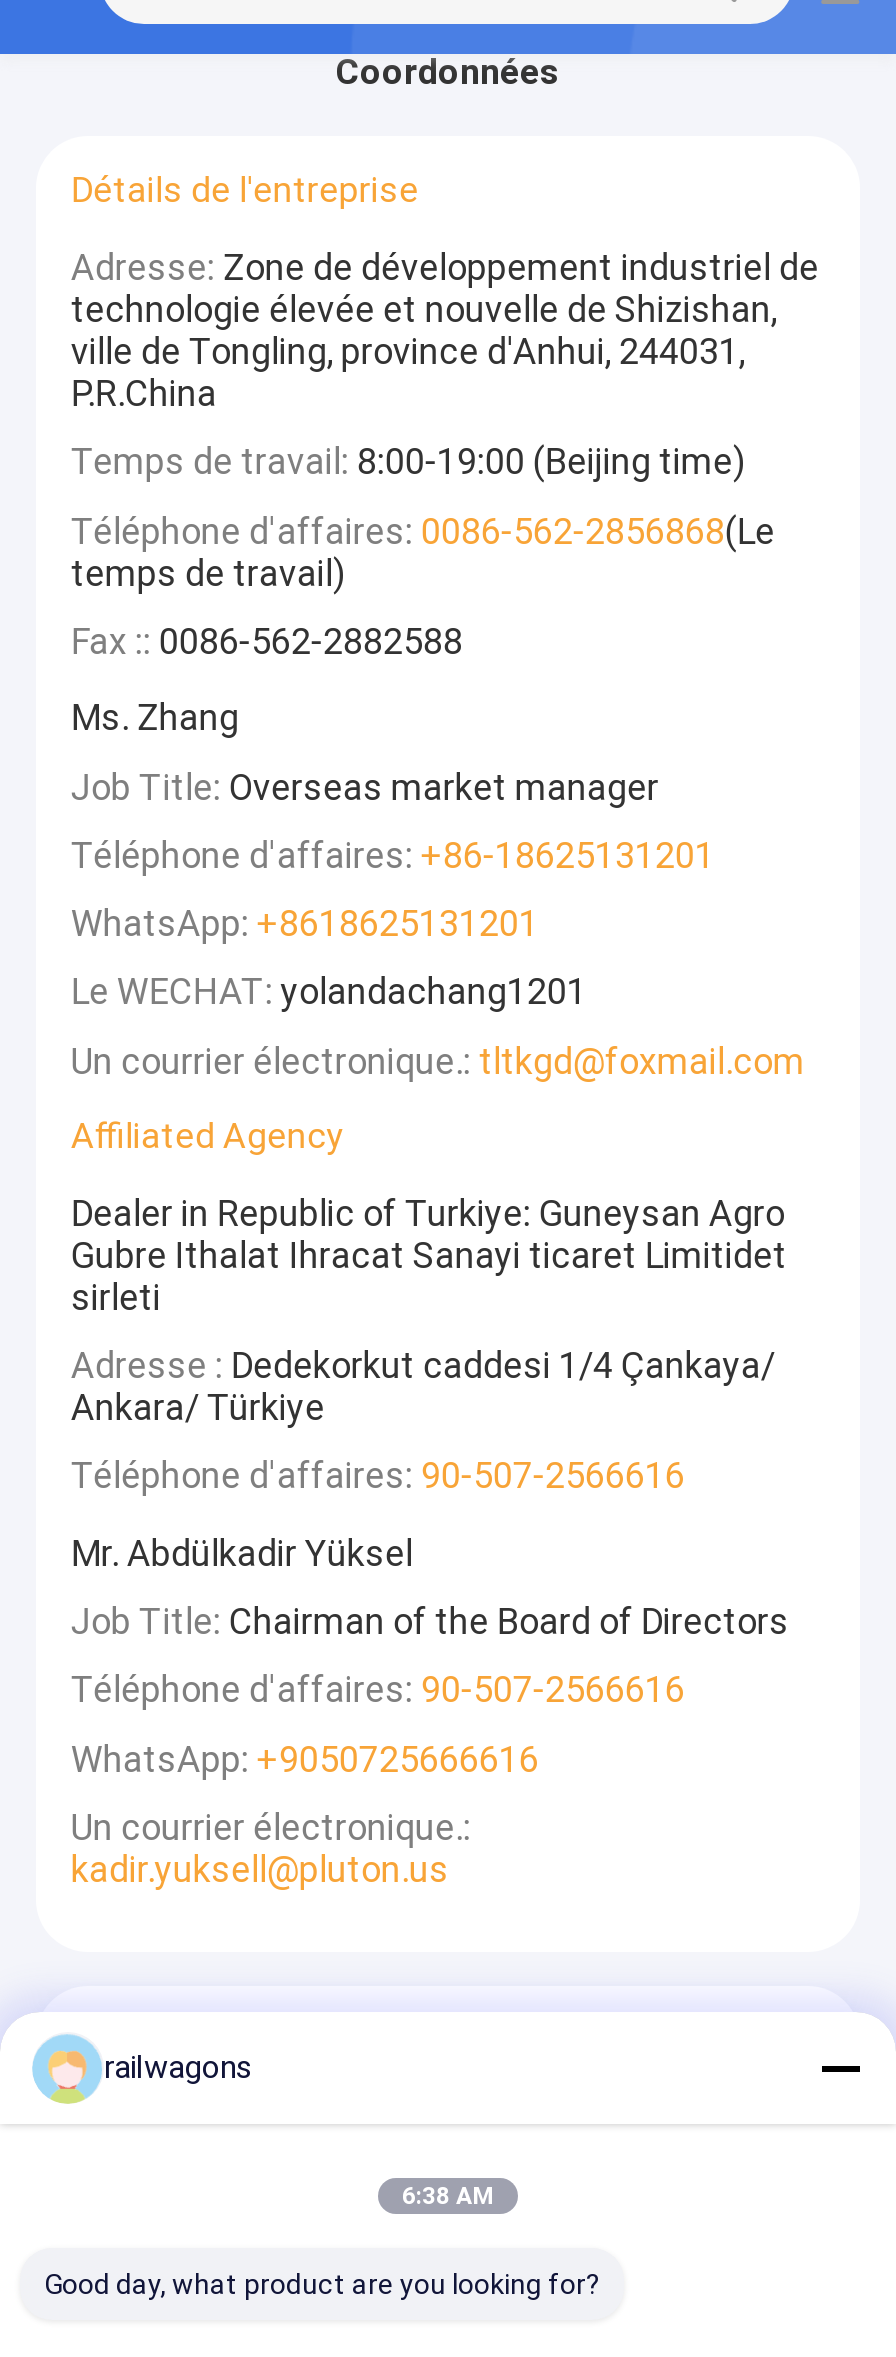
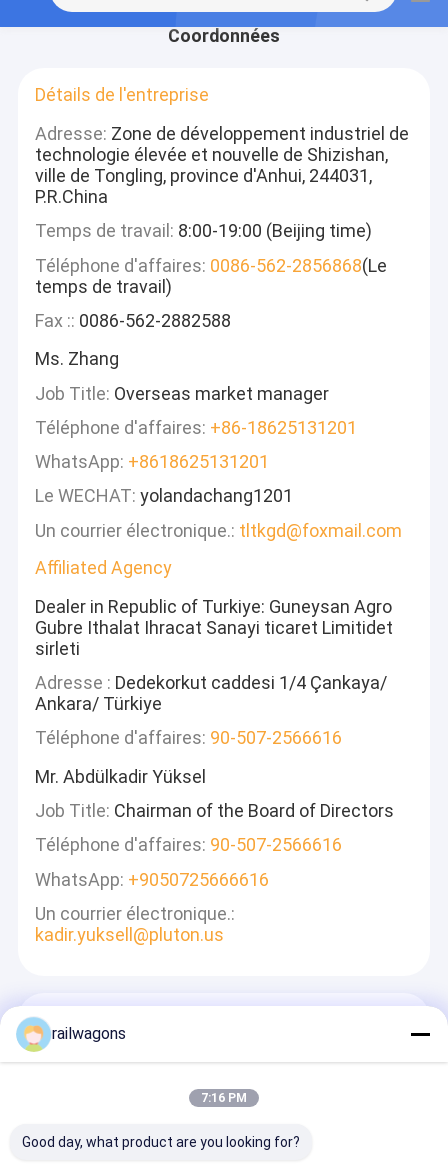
- 6:38 AM
+ 7:16 PM
